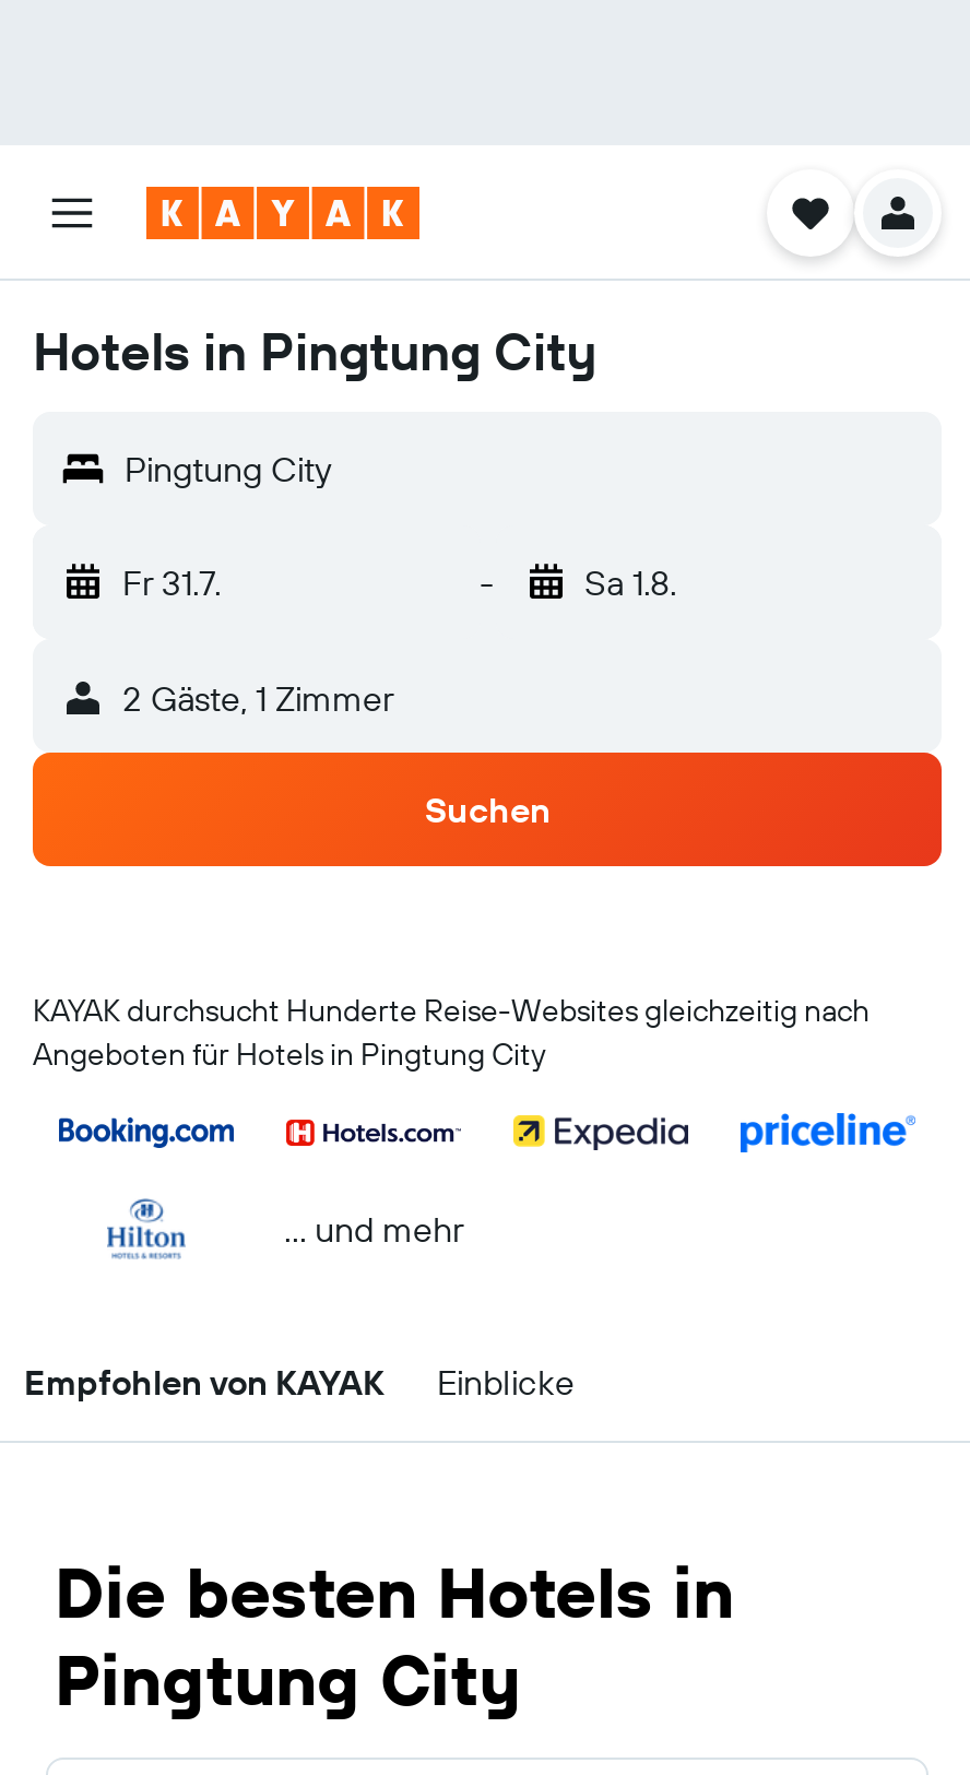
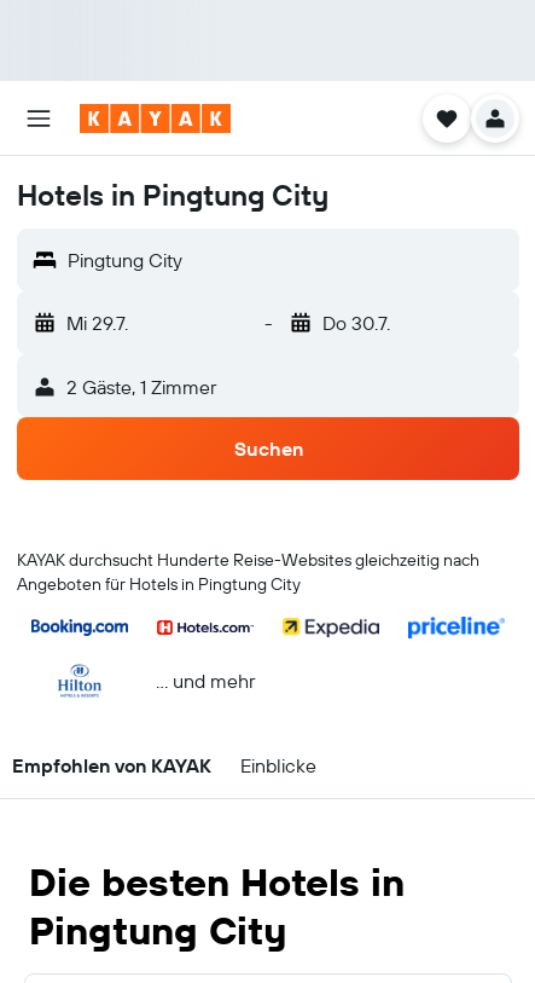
- Fr 31.7.
+ Mi 29.7.

- Sa 1.8.
+ Do 30.7.
